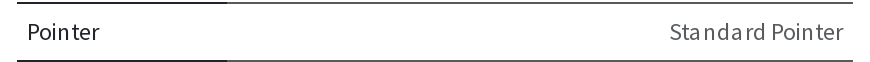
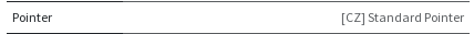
- Standard Pointer
+ [CZ] Standard Pointer
